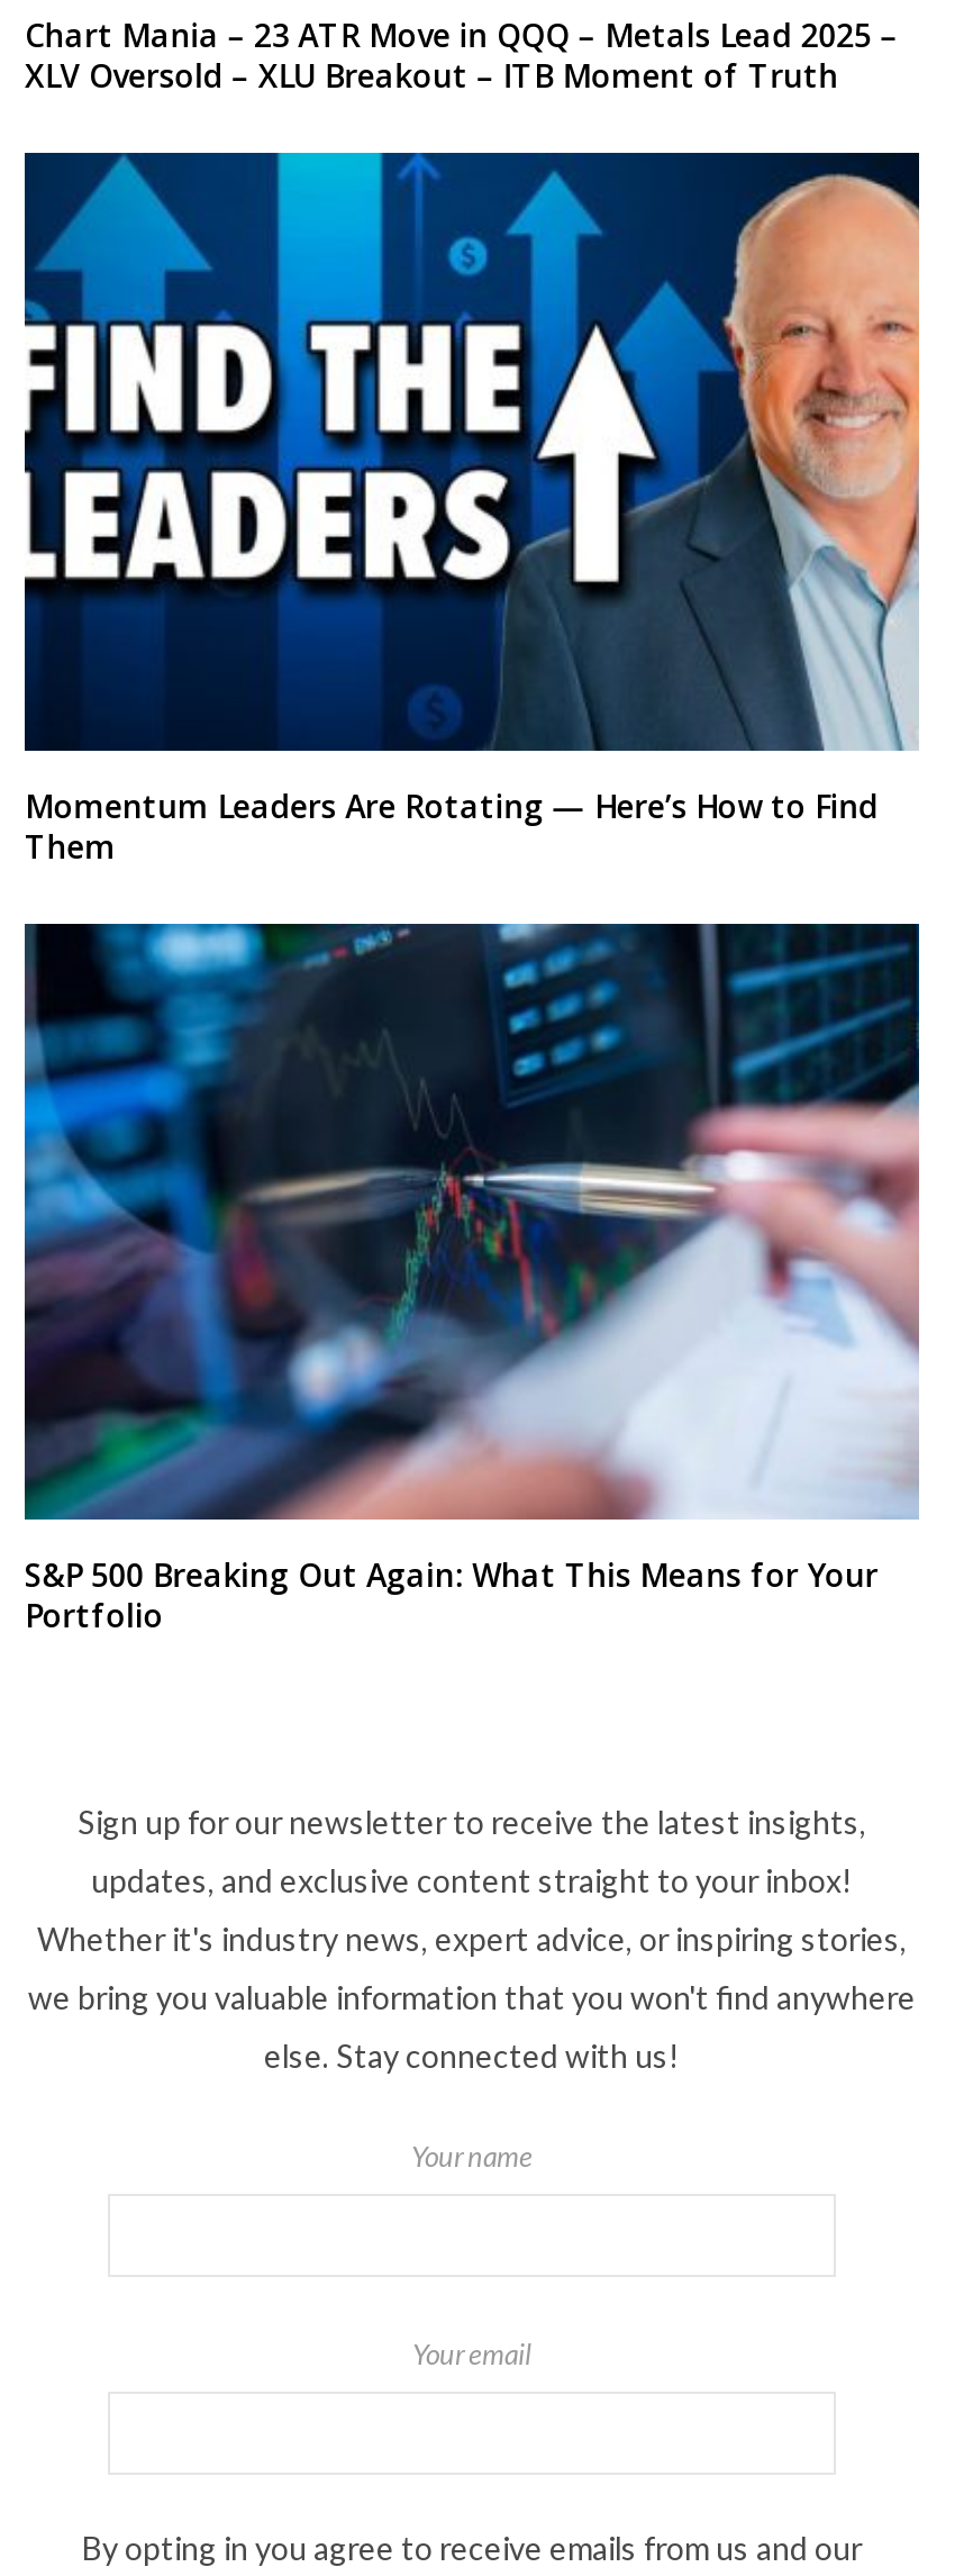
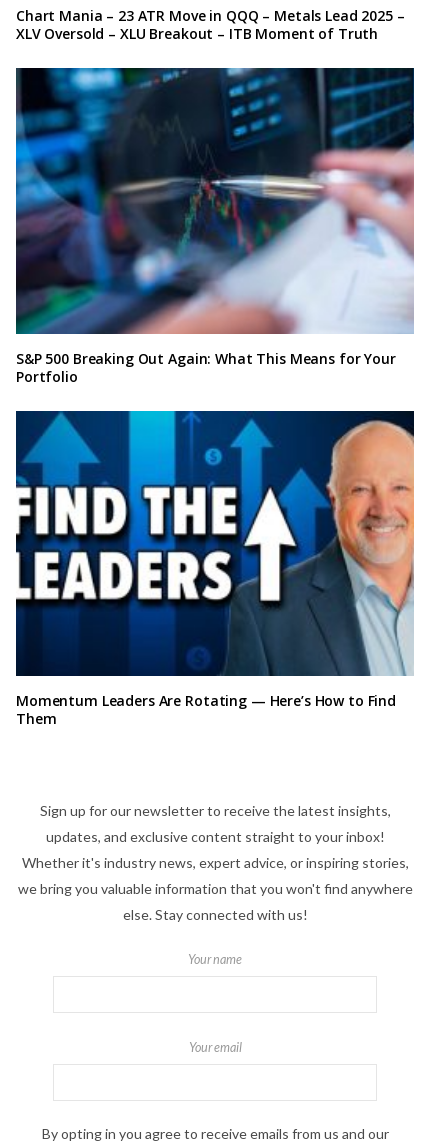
moved down: [image] | Momentum Leaders Are Rotating — Here’s How to Find | Them

moved up: [image] | S&P 500 Breaking Out Again: What This Means for Your | Portfolio
